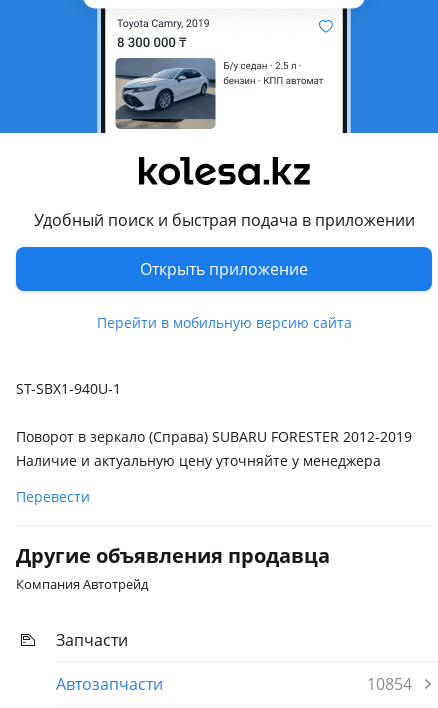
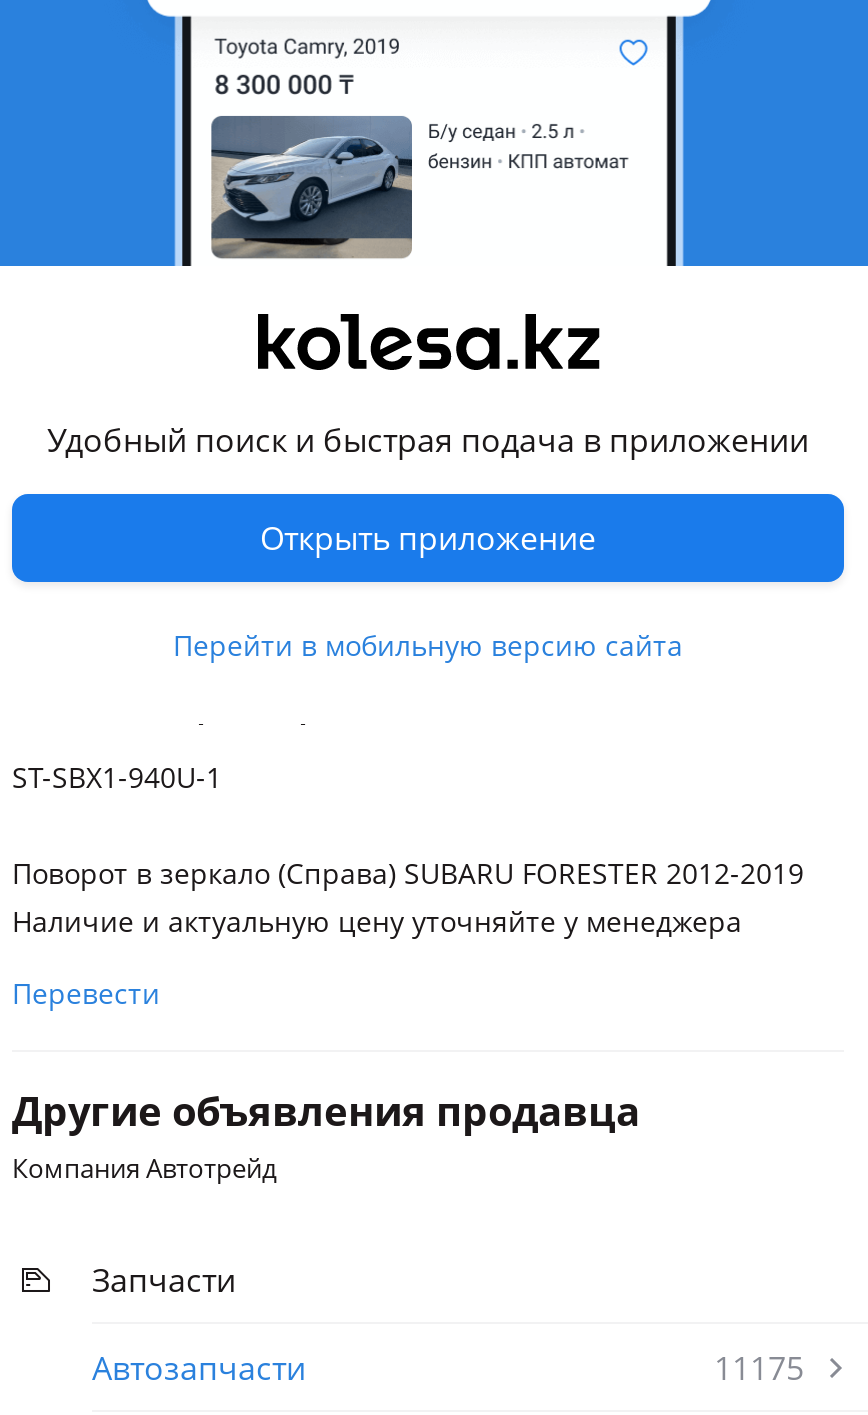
- 10854
+ 11175
